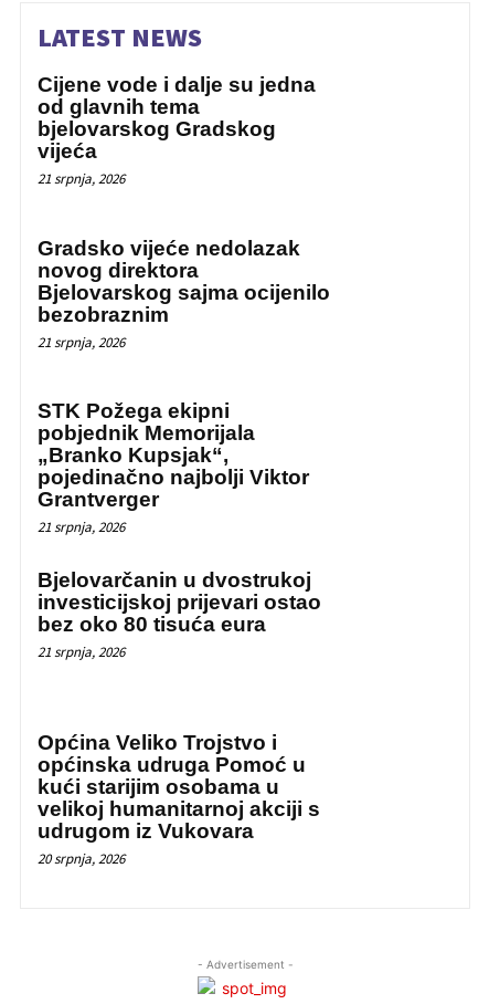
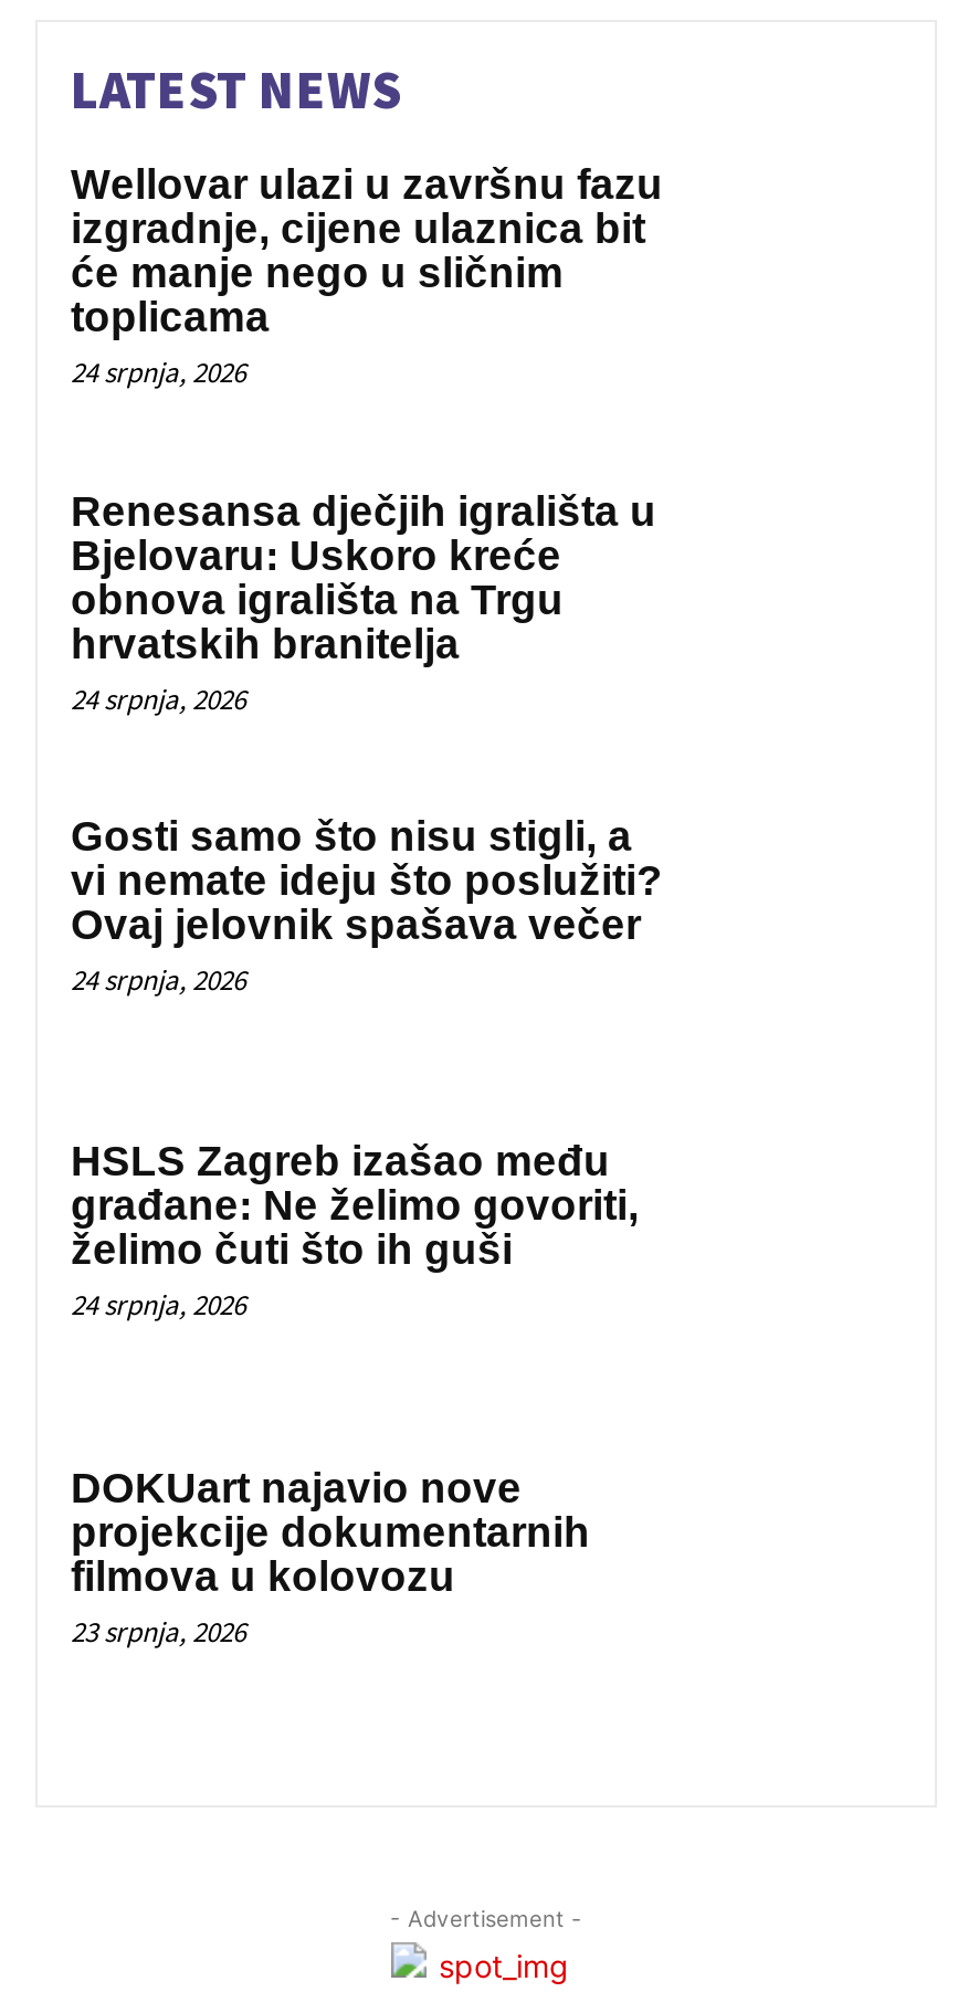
- Cijene vode i dalje su jedna
- od glavnih tema
- bjelovarskog Gradskog
- vijeća
- 21 srpnja, 2026
+ Wellovar ulazi u završnu fazu
+ izgradnje, cijene ulaznica bit
+ će manje nego u sličnim
+ toplicama
+ 24 srpnja, 2026

- Gradsko vijeće nedolazak
- novog direktora
- Bjelovarskog sajma ocijenilo
- bezobraznim
- 21 srpnja, 2026
+ Renesansa dječjih igrališta u
+ Bjelovaru: Uskoro kreće
+ obnova igrališta na Trgu
+ hrvatskih branitelja
+ 24 srpnja, 2026

- STK Požega ekipni
- pobjednik Memorijala
- „Branko Kupsjak“,
- pojedinačno najbolji Viktor
- Grantverger
- 21 srpnja, 2026
+ Gosti samo što nisu stigli, a
+ vi nemate ideju što poslužiti?
+ Ovaj jelovnik spašava večer
+ 24 srpnja, 2026

- Bjelovarčanin u dvostrukoj
- investicijskoj prijevari ostao
- bez oko 80 tisuća eura
- 21 srpnja, 2026
+ HSLS Zagreb izašao među
+ građane: Ne želimo govoriti,
+ želimo čuti što ih guši
+ 24 srpnja, 2026

- Općina Veliko Trojstvo i
- općinska udruga Pomoć u
- kući starijim osobama u
- velikoj humanitarnoj akciji s
- udrugom iz Vukovara
- 20 srpnja, 2026
+ DOKUart najavio nove
+ projekcije dokumentarnih
+ filmova u kolovozu
+ 23 srpnja, 2026
